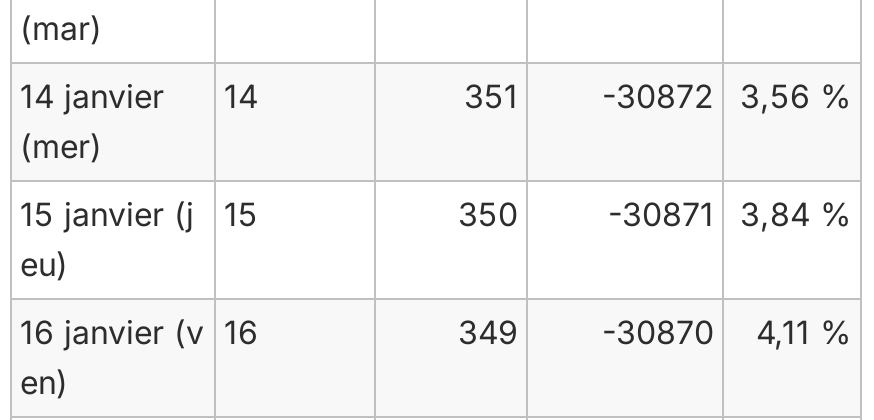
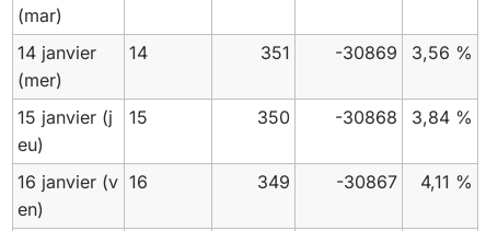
- -30872 3,56 %
+ -30869 3,56 %

- -30871 3,84 %
+ -30868 3,84 %

- -30870 4,11 %
+ -30867 4,11 %
